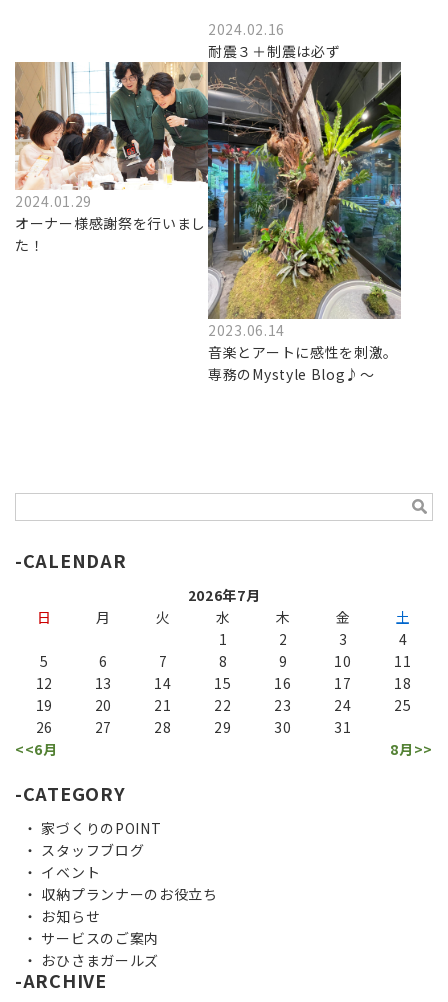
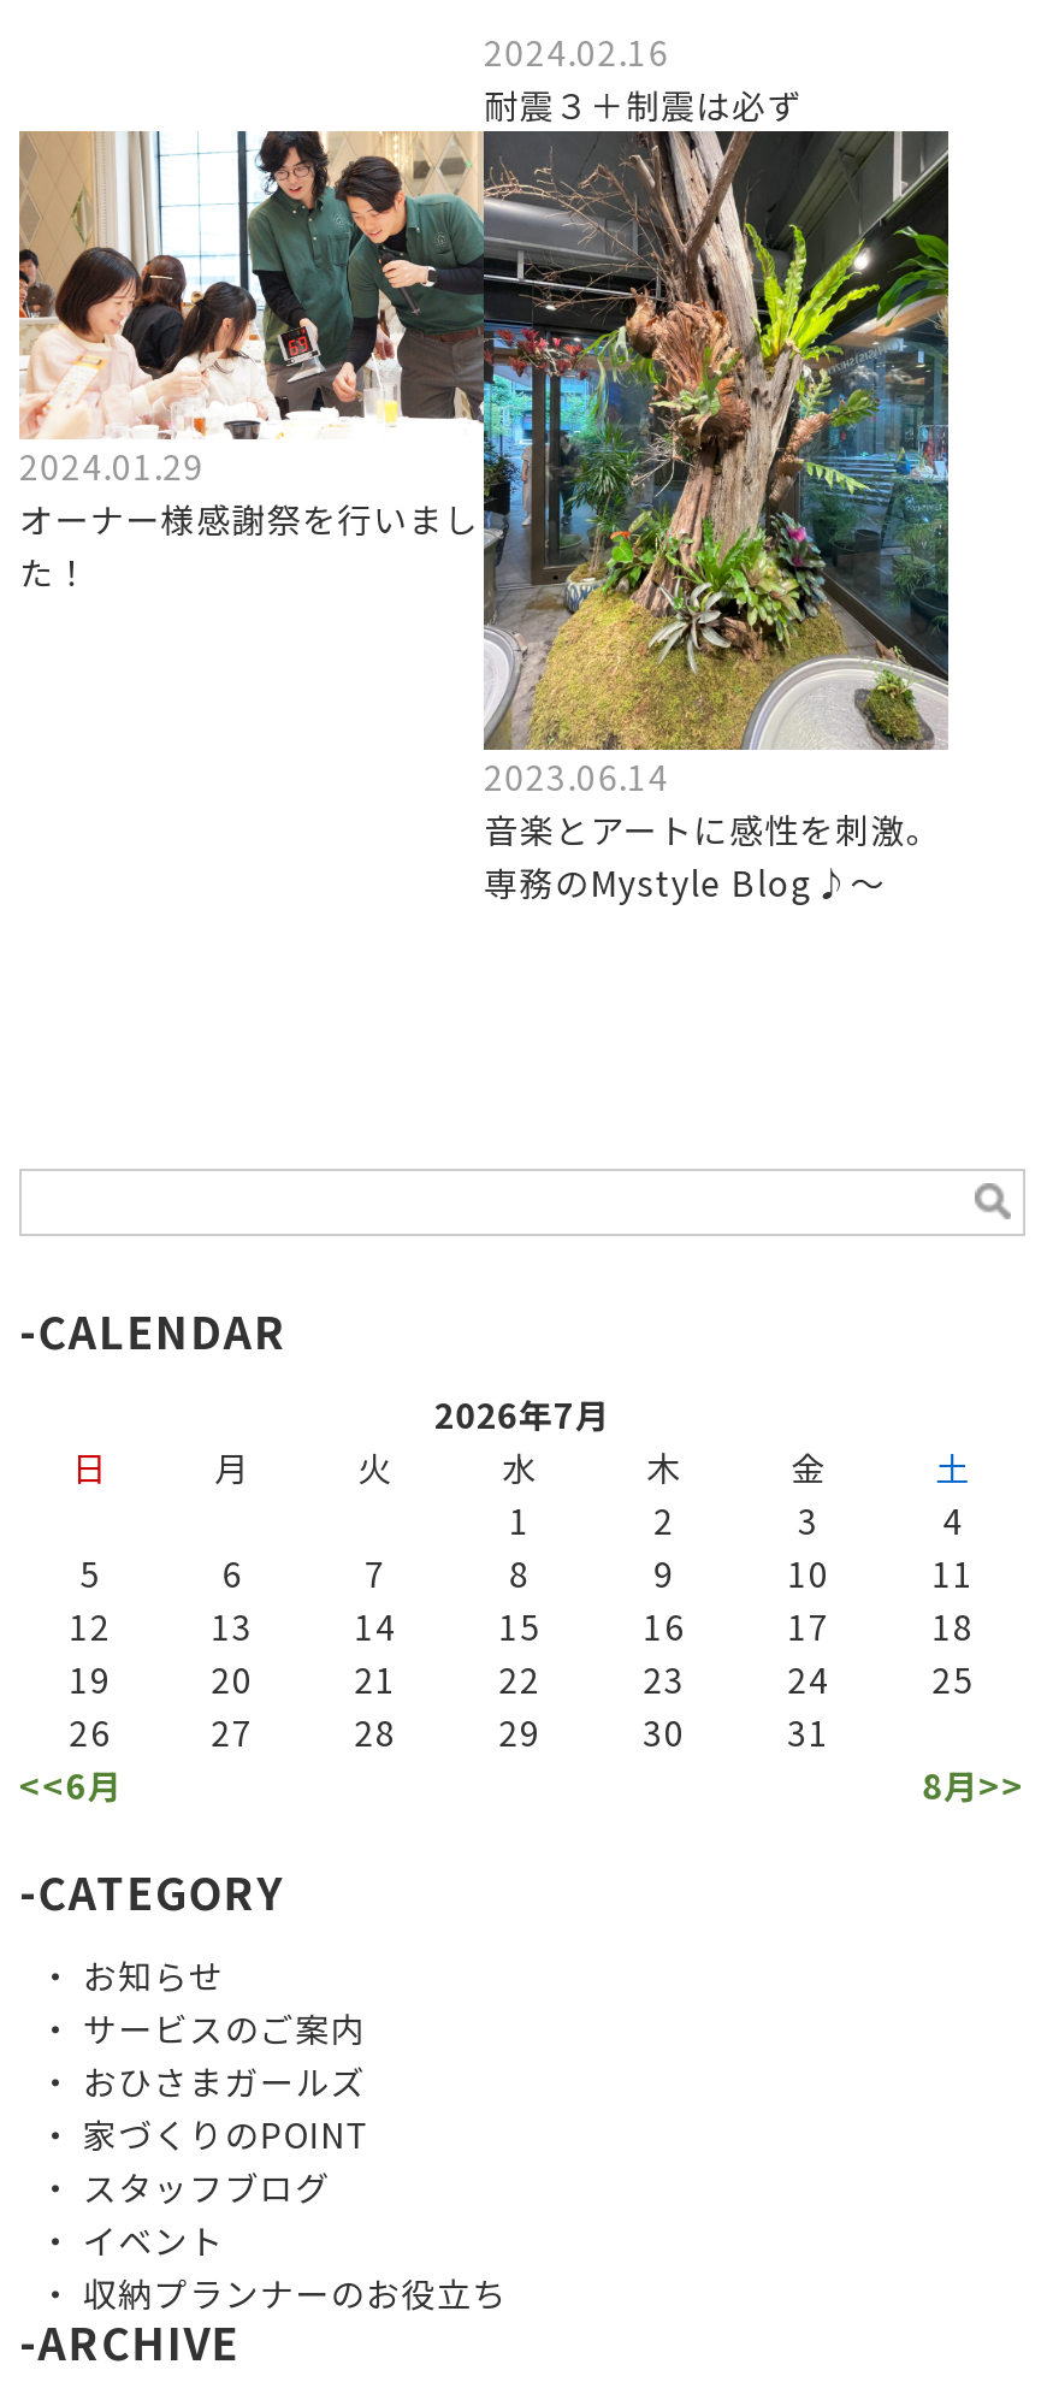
moved down: 家づくりのPOINT | スタッフブログ | イベント | 収納プランナーのお役立ち

moved up: お知らせ | サービスのご案内 | おひさまガールズ
